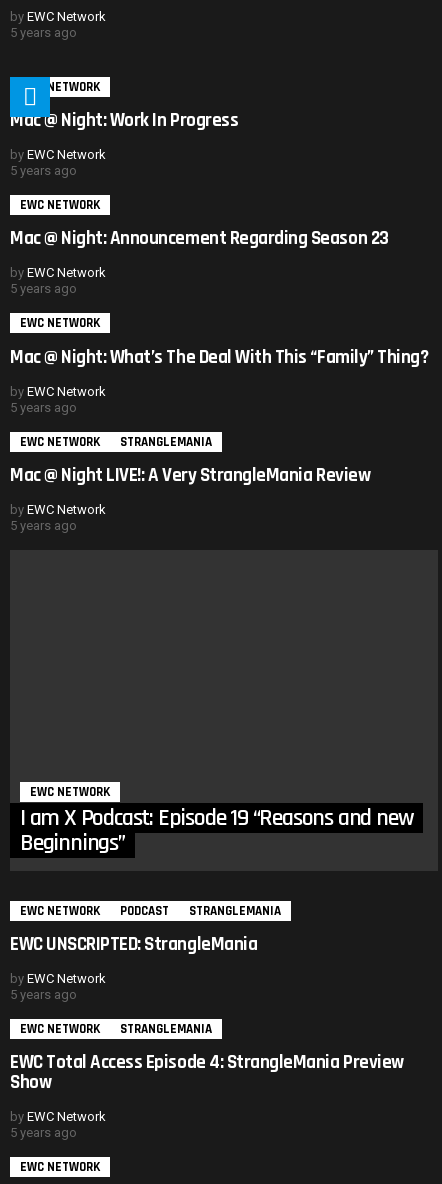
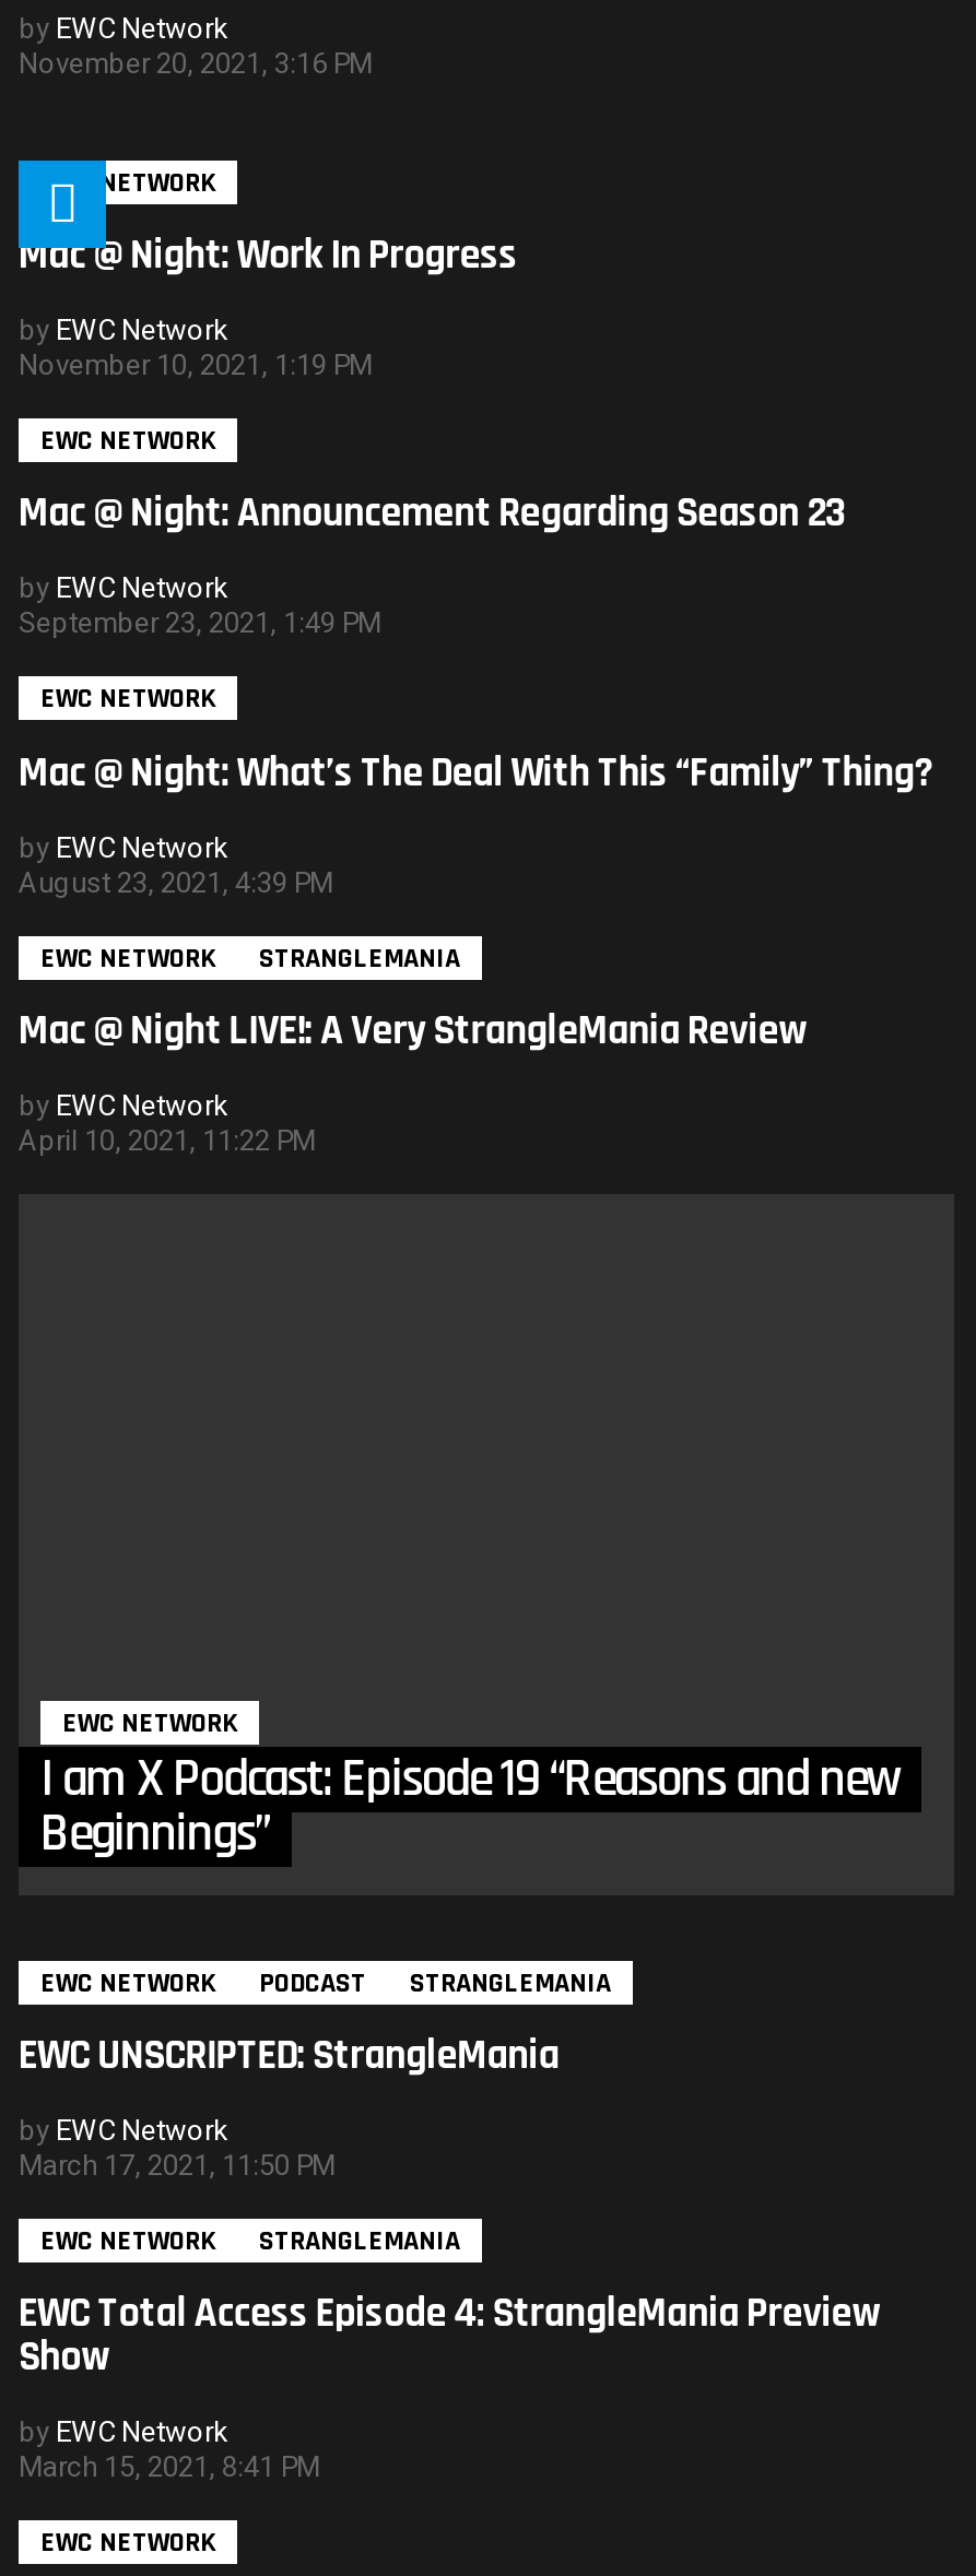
- 5 years ago
+ November 20, 2021, 3:16 PM

- 5 years ago
+ November 10, 2021, 1:19 PM

- 5 years ago
+ September 23, 2021, 1:49 PM

- 5 years ago
+ August 23, 2021, 4:39 PM

- 5 years ago
+ April 10, 2021, 11:22 PM

- 5 years ago
+ March 17, 2021, 11:50 PM

- 5 years ago
+ March 15, 2021, 8:41 PM
